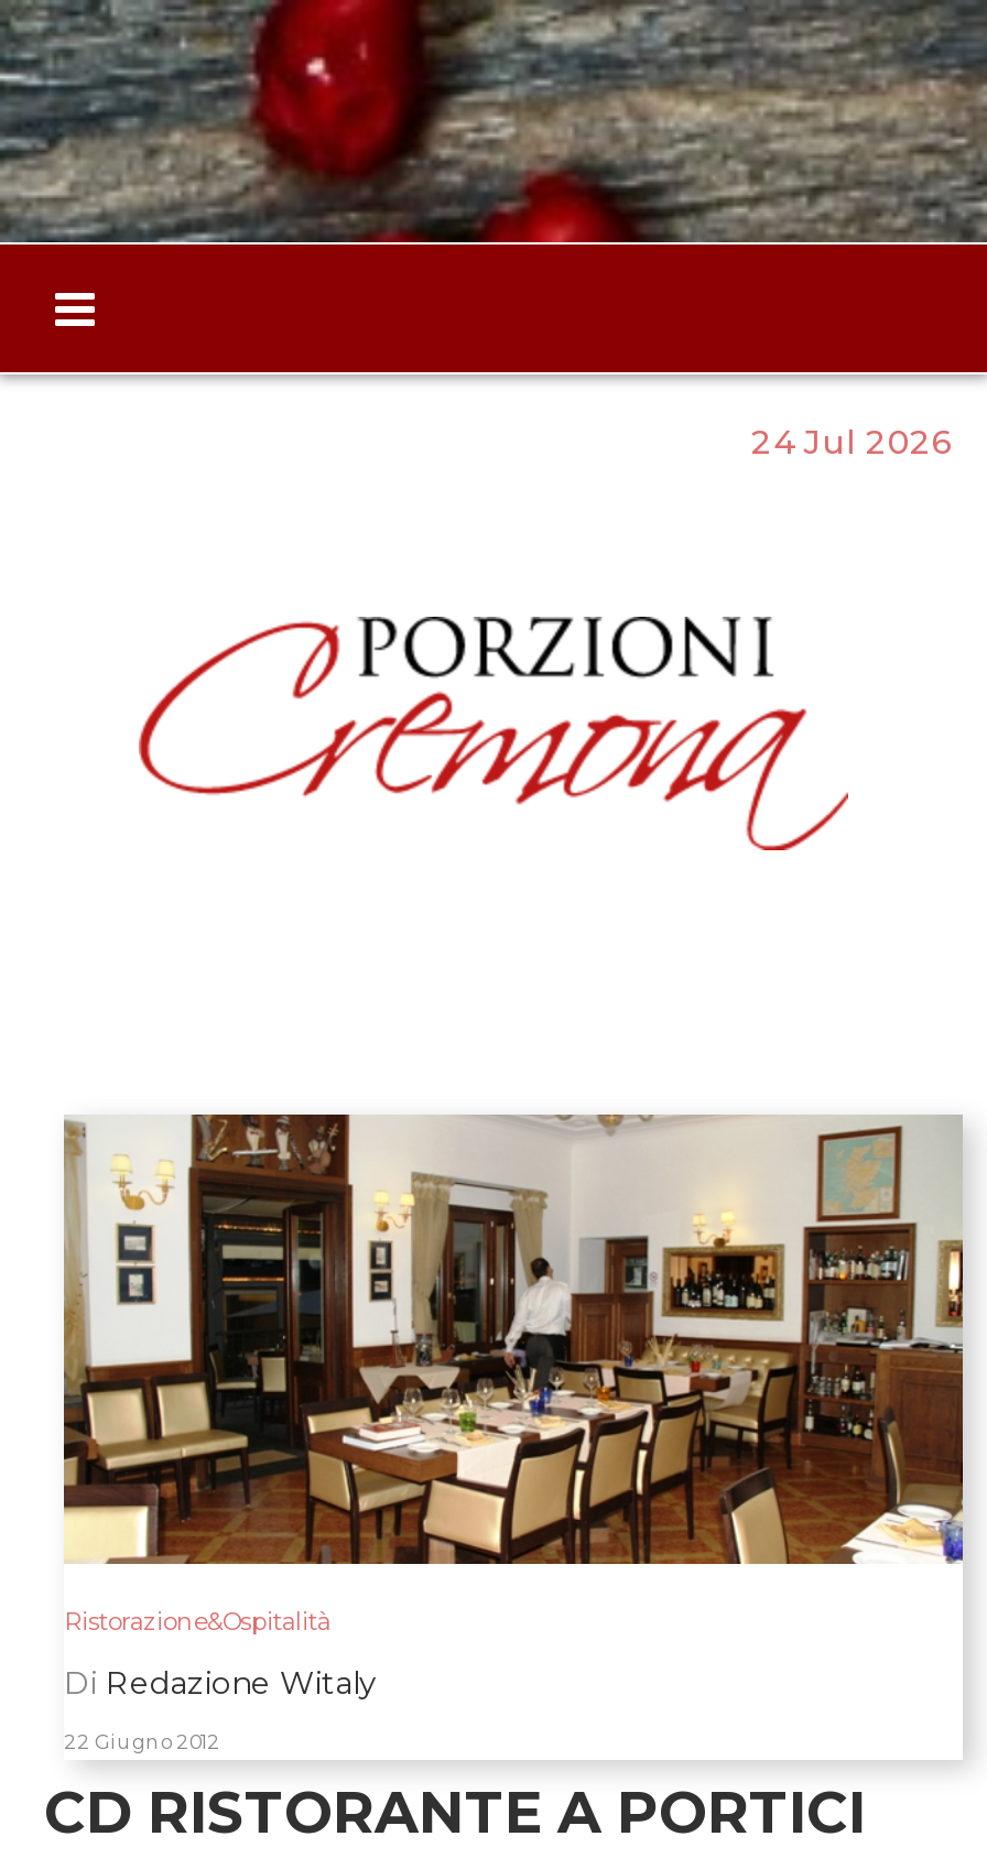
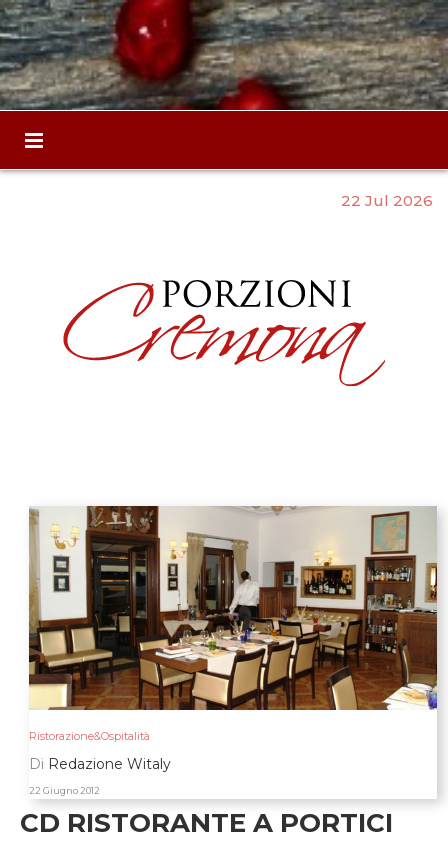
- 24 Jul 2026
+ 22 Jul 2026
